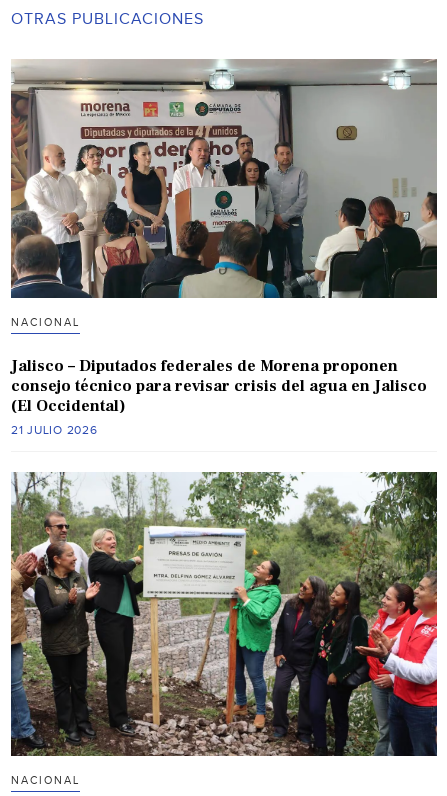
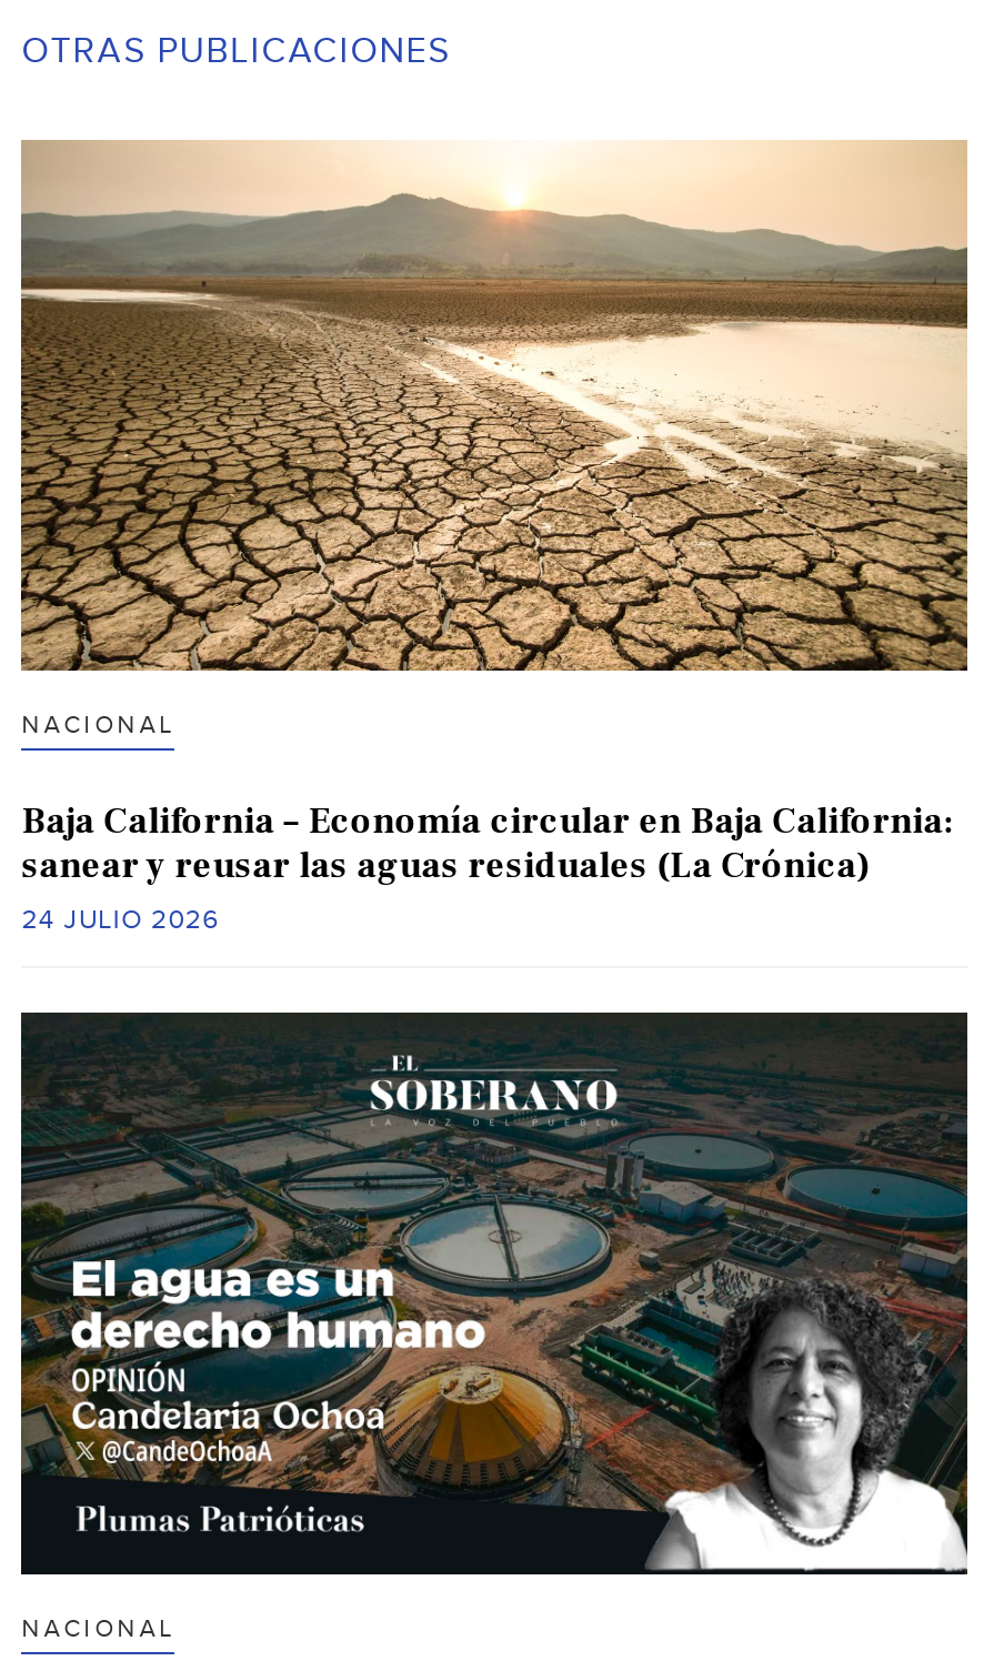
- [image]
+ [image]

- Jalisco – Diputados federales de Morena proponen
- consejo técnico para revisar crisis del agua en Jalisco
- (El Occidental)
- 21 JULIO 2026
+ Baja California – Economía circular en Baja California:
+ sanear y reusar las aguas residuales (La Crónica)
+ 24 JULIO 2026

- [image]
+ [image]
